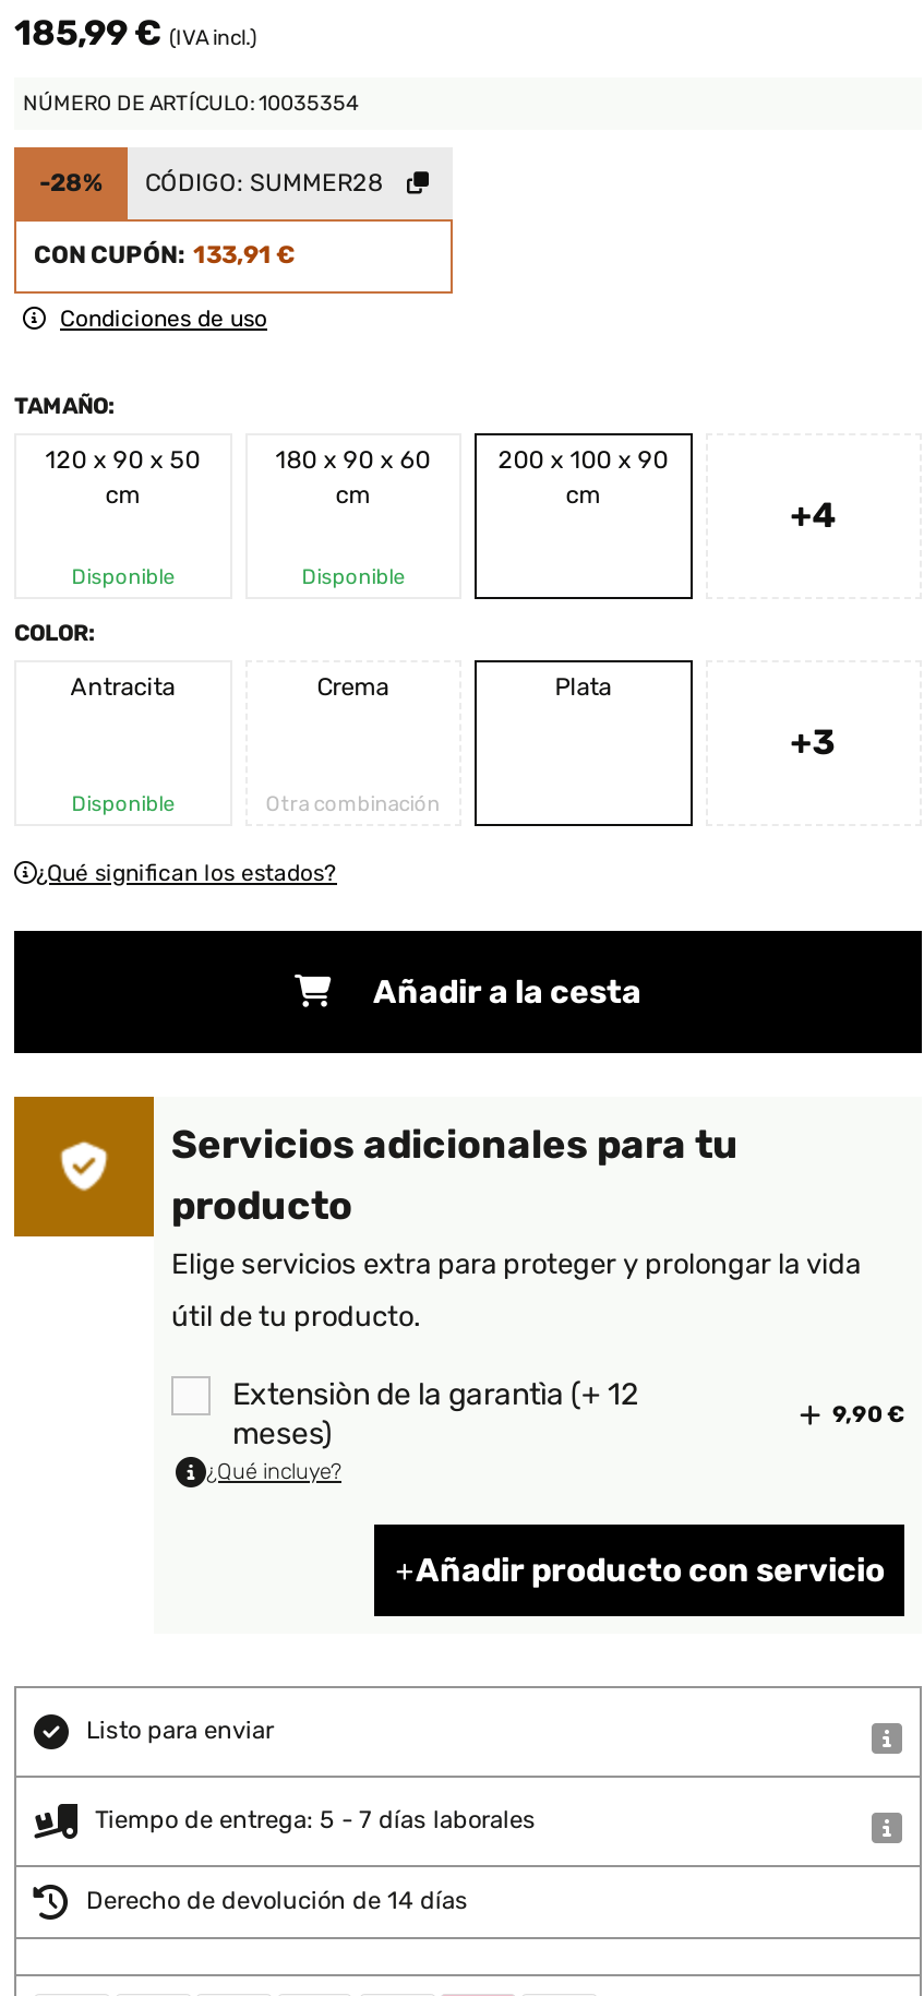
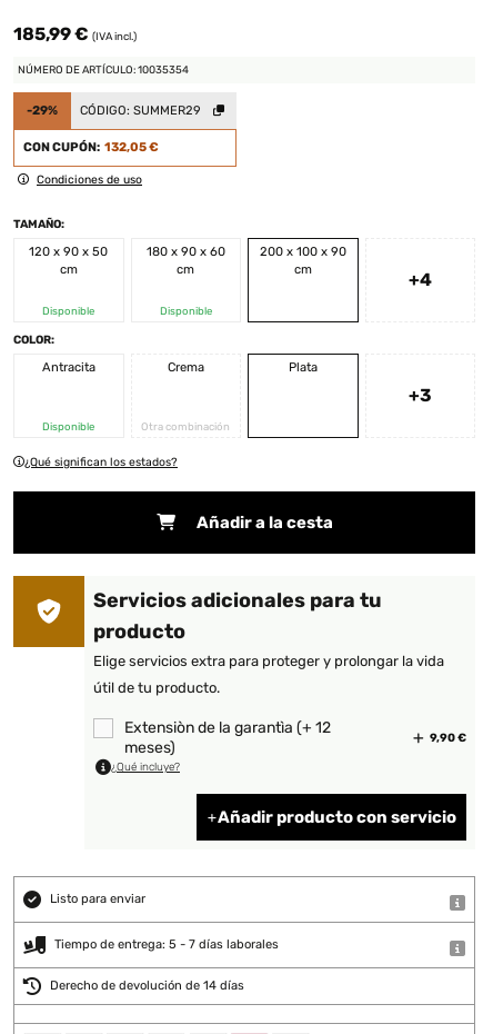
- -28%
+ -29%

- CÓDIGO: SUMMER28
+ CÓDIGO: SUMMER29

- CON CUPÓN: 133,91 €
+ CON CUPÓN: 132,05 €
